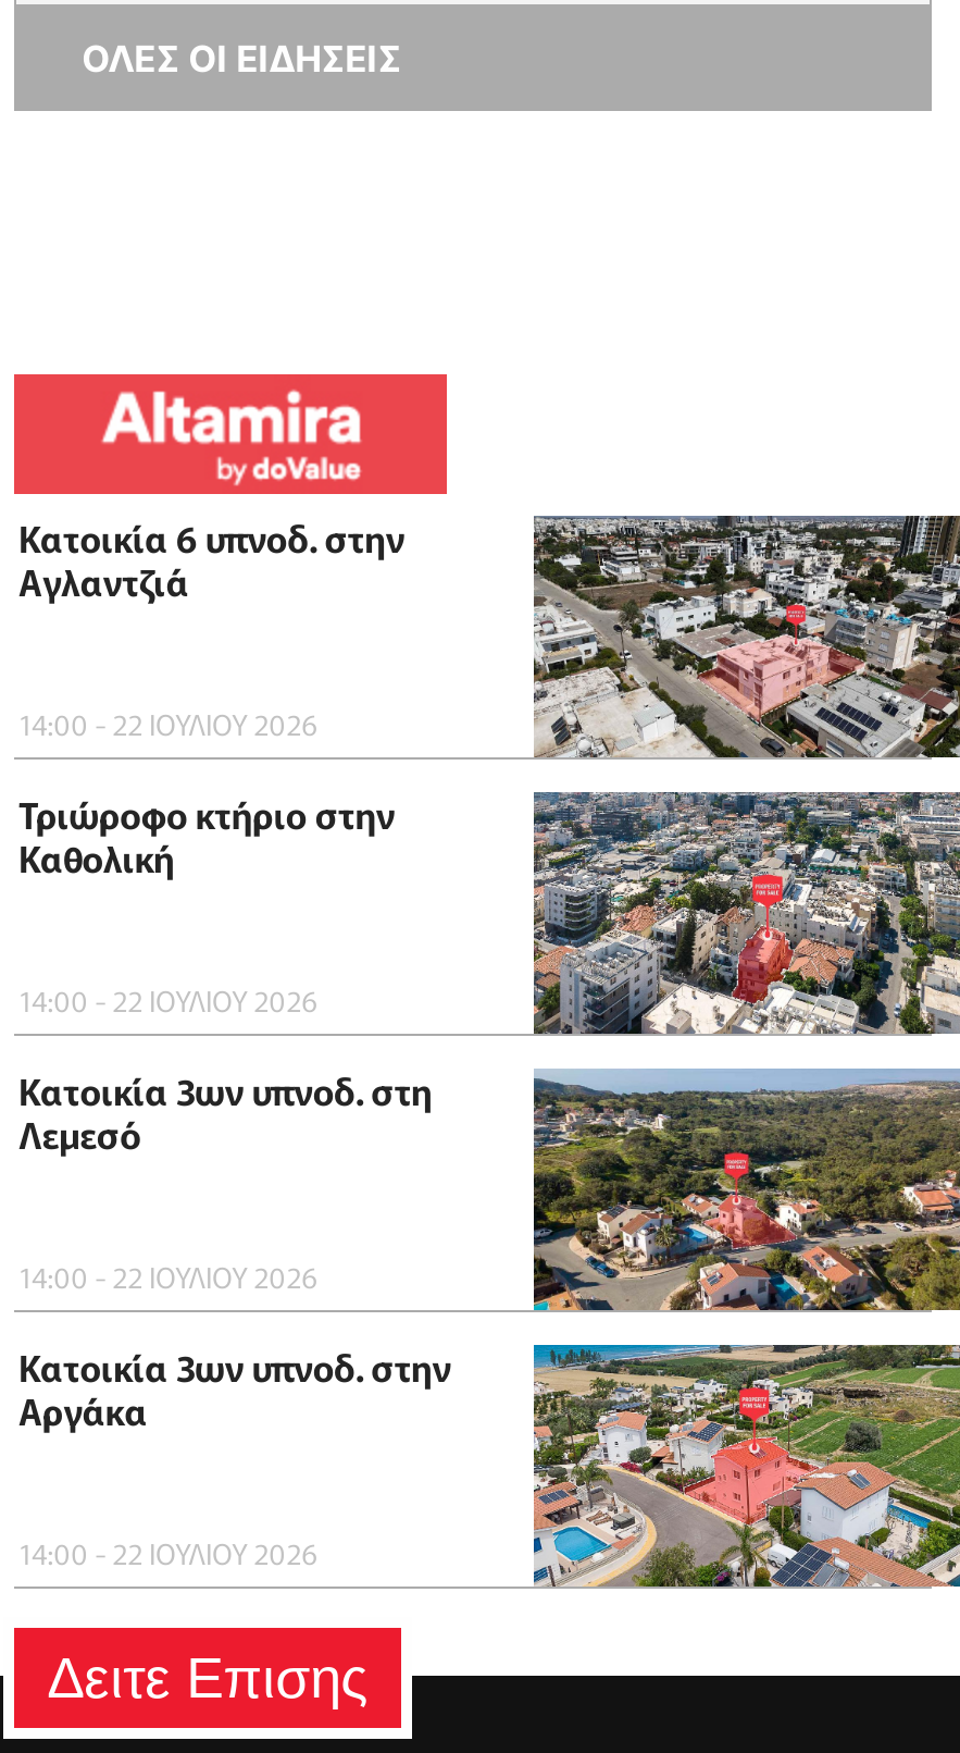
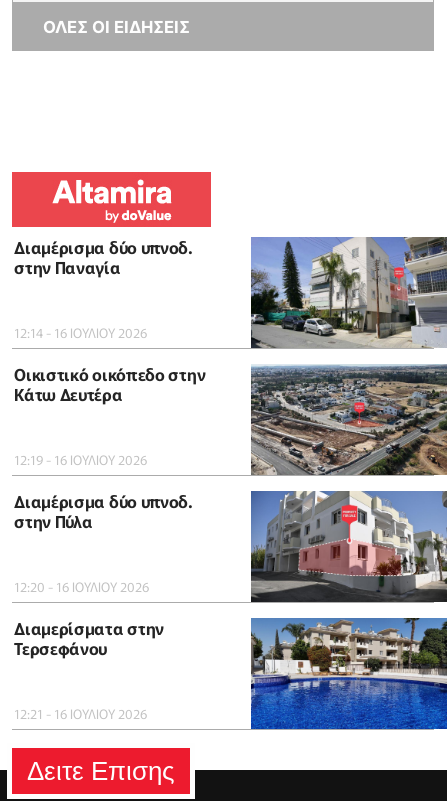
- Κατοικία 6 υπνοδ. στην
- Αγλαντζιά
+ Διαμέρισμα δύο υπνοδ.
+ στην Παναγία

- [image]
+ [image]

- 14:00 - 22 ΙΟΥΛΙΟΥ 2026
+ 12:14 - 16 ΙΟΥΛΙΟΥ 2026

- Τριώροφο κτήριο στην
- Καθολική
+ Οικιστικό οικόπεδο στην
+ Κάτω Δευτέρα

- [image]
+ [image]

- 14:00 - 22 ΙΟΥΛΙΟΥ 2026
+ 12:19 - 16 ΙΟΥΛΙΟΥ 2026

- Κατοικία 3ων υπνοδ. στη
- Λεμεσό
+ Διαμέρισμα δύο υπνοδ.
+ στην Πύλα

- [image]
+ [image]

- 14:00 - 22 ΙΟΥΛΙΟΥ 2026
+ 12:20 - 16 ΙΟΥΛΙΟΥ 2026

- Κατοικία 3ων υπνοδ. στην
- Αργάκα
+ Διαμερίσματα στην
+ Τερσεφάνου

- [image]
+ [image]

- 14:00 - 22 ΙΟΥΛΙΟΥ 2026
+ 12:21 - 16 ΙΟΥΛΙΟΥ 2026
